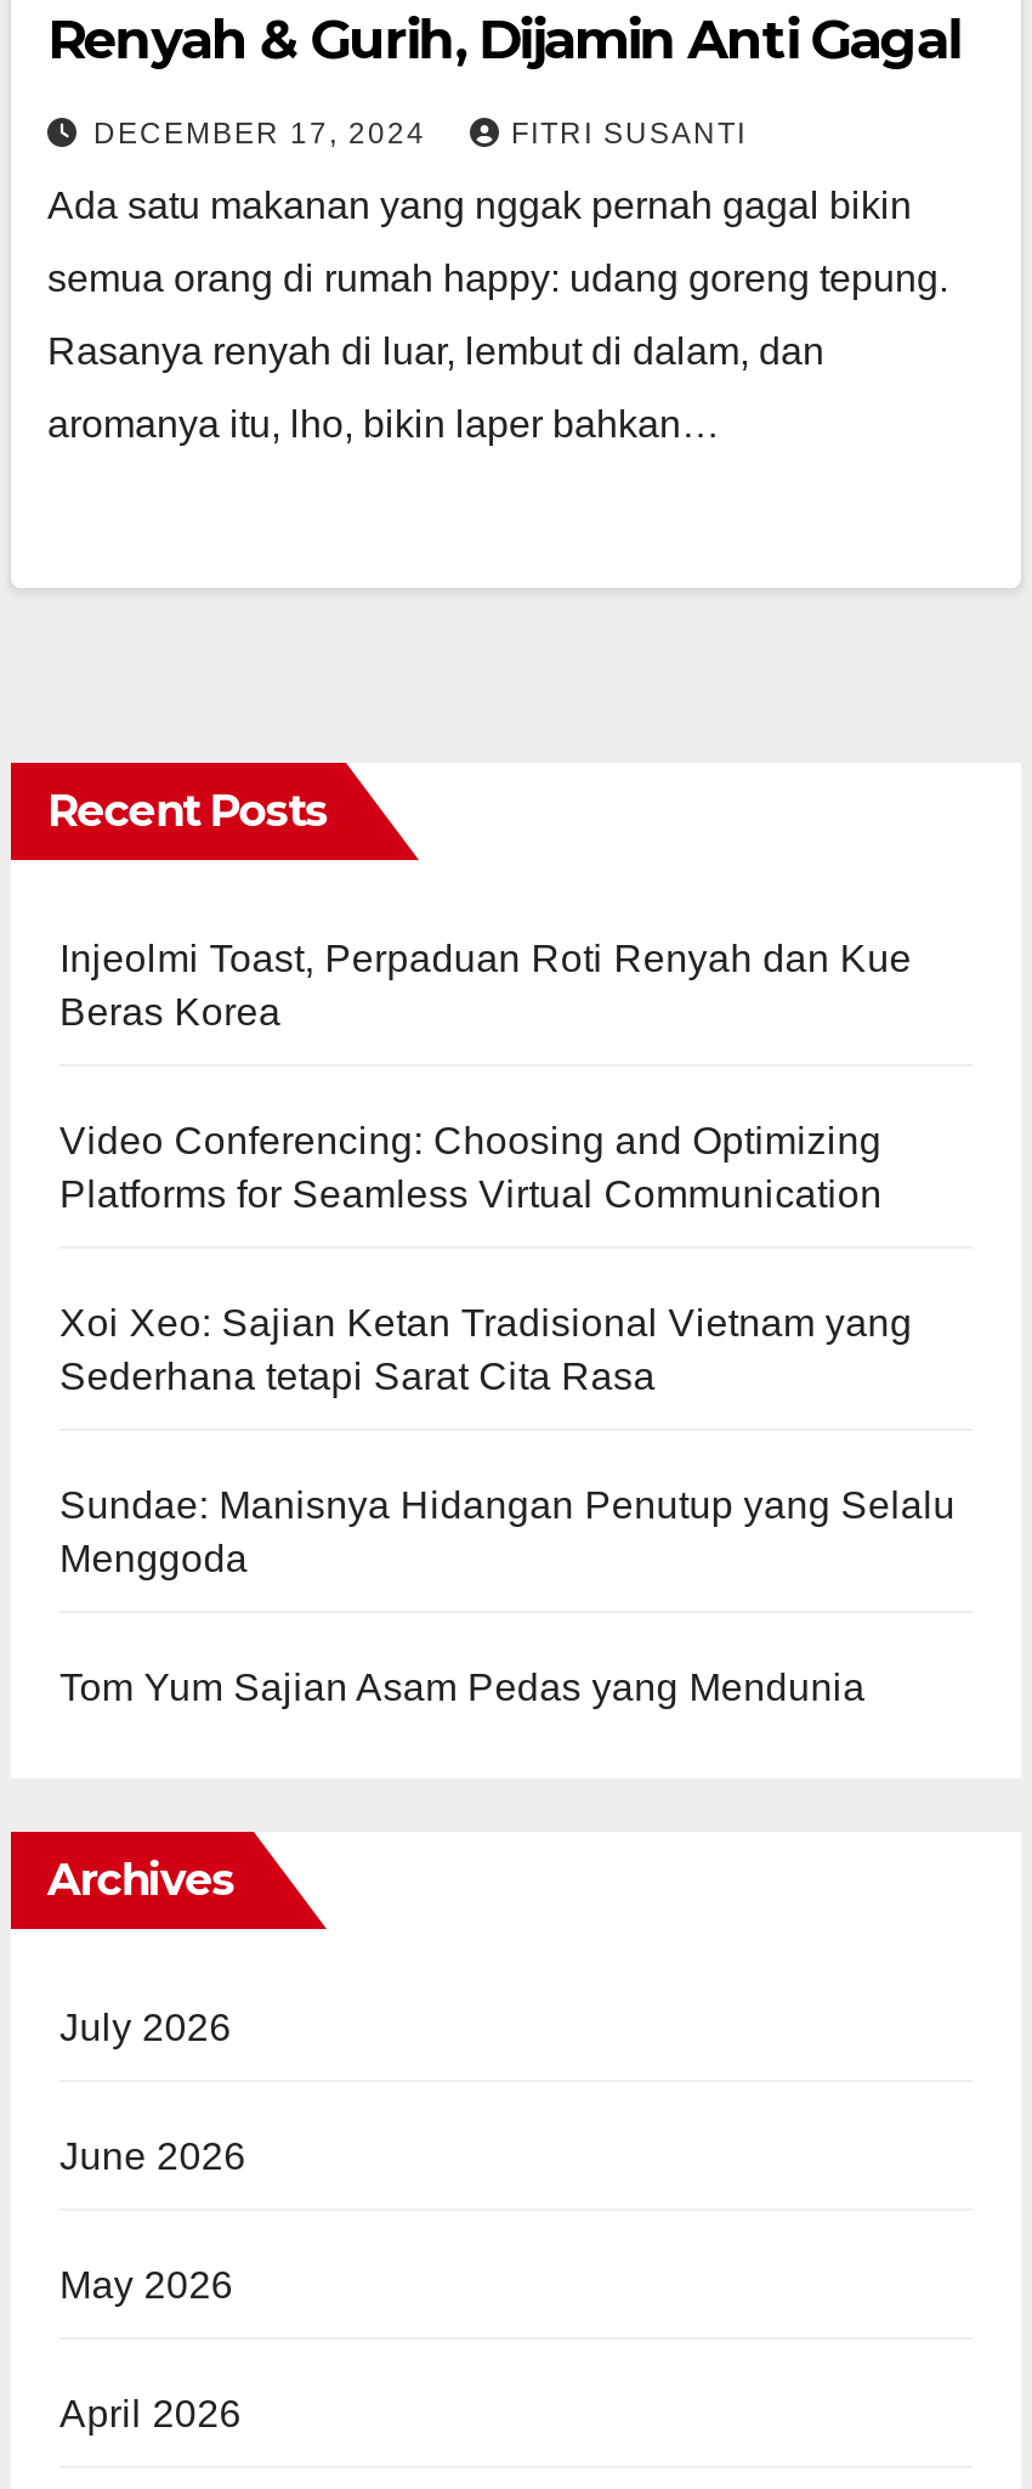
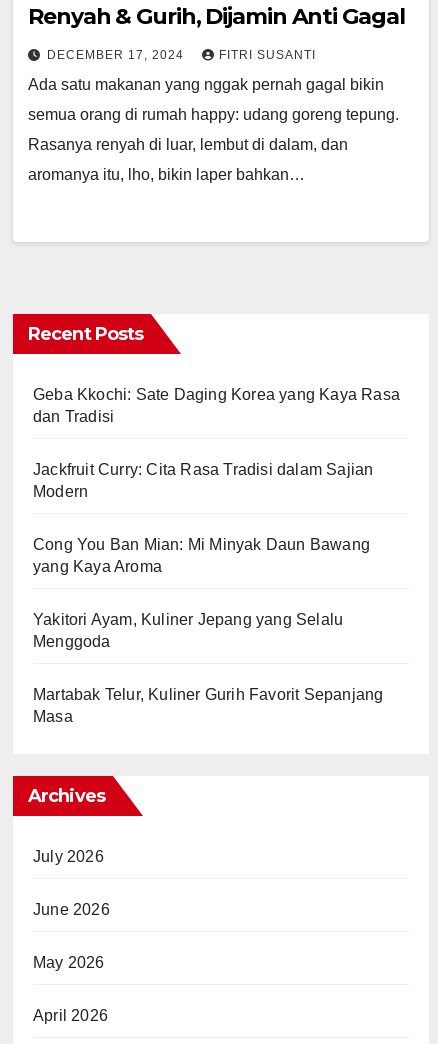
- Injeolmi Toast, Perpaduan Roti Renyah dan Kue
- Beras Korea
+ Geba Kkochi: Sate Daging Korea yang Kaya Rasa
+ dan Tradisi

- Video Conferencing: Choosing and Optimizing
- Platforms for Seamless Virtual Communication
+ Jackfruit Curry: Cita Rasa Tradisi dalam Sajian
+ Modern

- Xoi Xeo: Sajian Ketan Tradisional Vietnam yang
- Sederhana tetapi Sarat Cita Rasa
+ Cong You Ban Mian: Mi Minyak Daun Bawang
+ yang Kaya Aroma

- Sundae: Manisnya Hidangan Penutup yang Selalu
+ Yakitori Ayam, Kuliner Jepang yang Selalu

- Tom Yum Sajian Asam Pedas yang Mendunia
+ Martabak Telur, Kuliner Gurih Favorit Sepanjang
+ Masa
